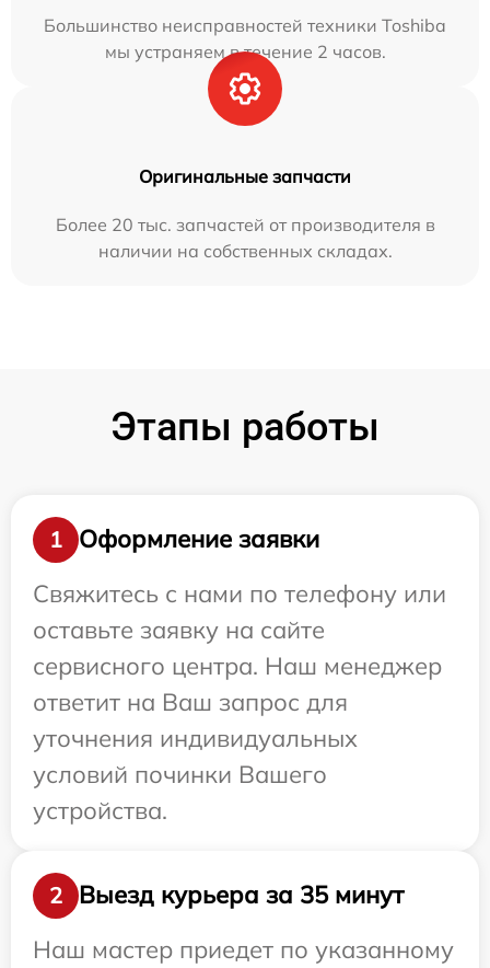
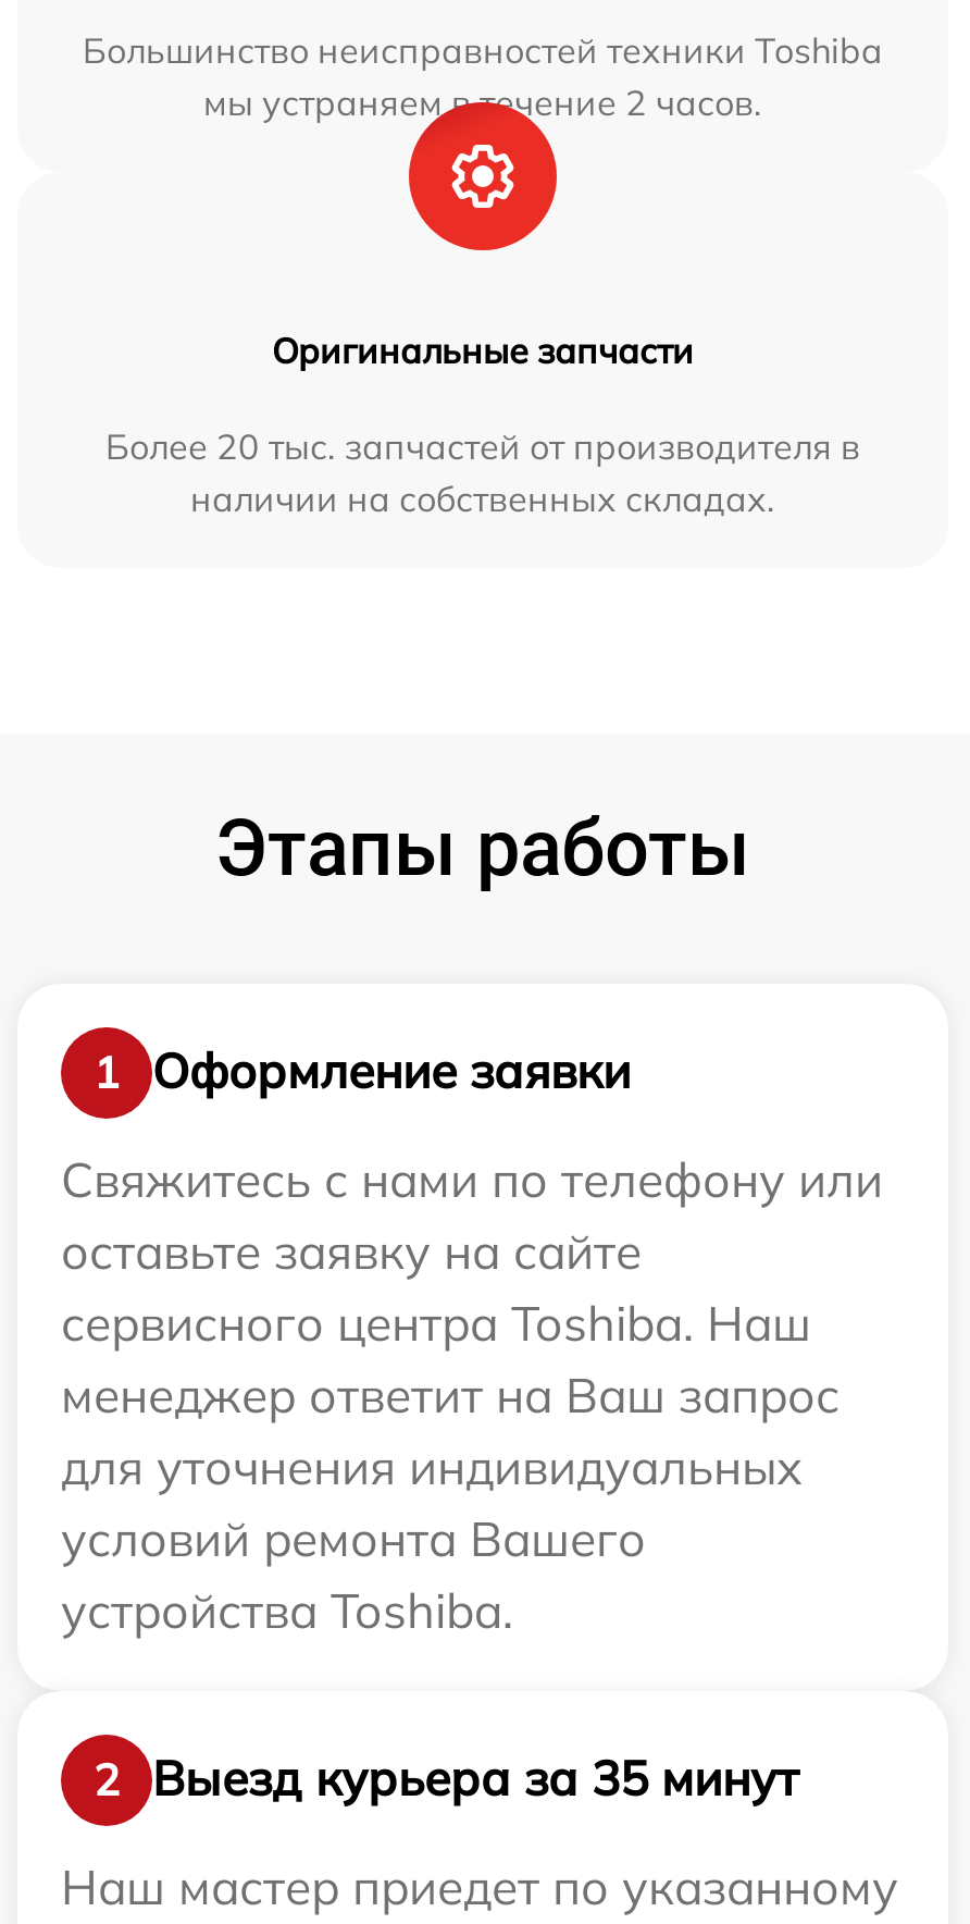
- сервисного центра. Наш менеджер
- ответит на Ваш запрос для
- уточнения индивидуальных
- условий починки Вашего
- устройства.
+ сервисного центра Toshiba. Наш
+ менеджер ответит на Ваш запрос
+ для уточнения индивидуальных
+ условий ремонта Вашего
+ устройства Toshiba.
